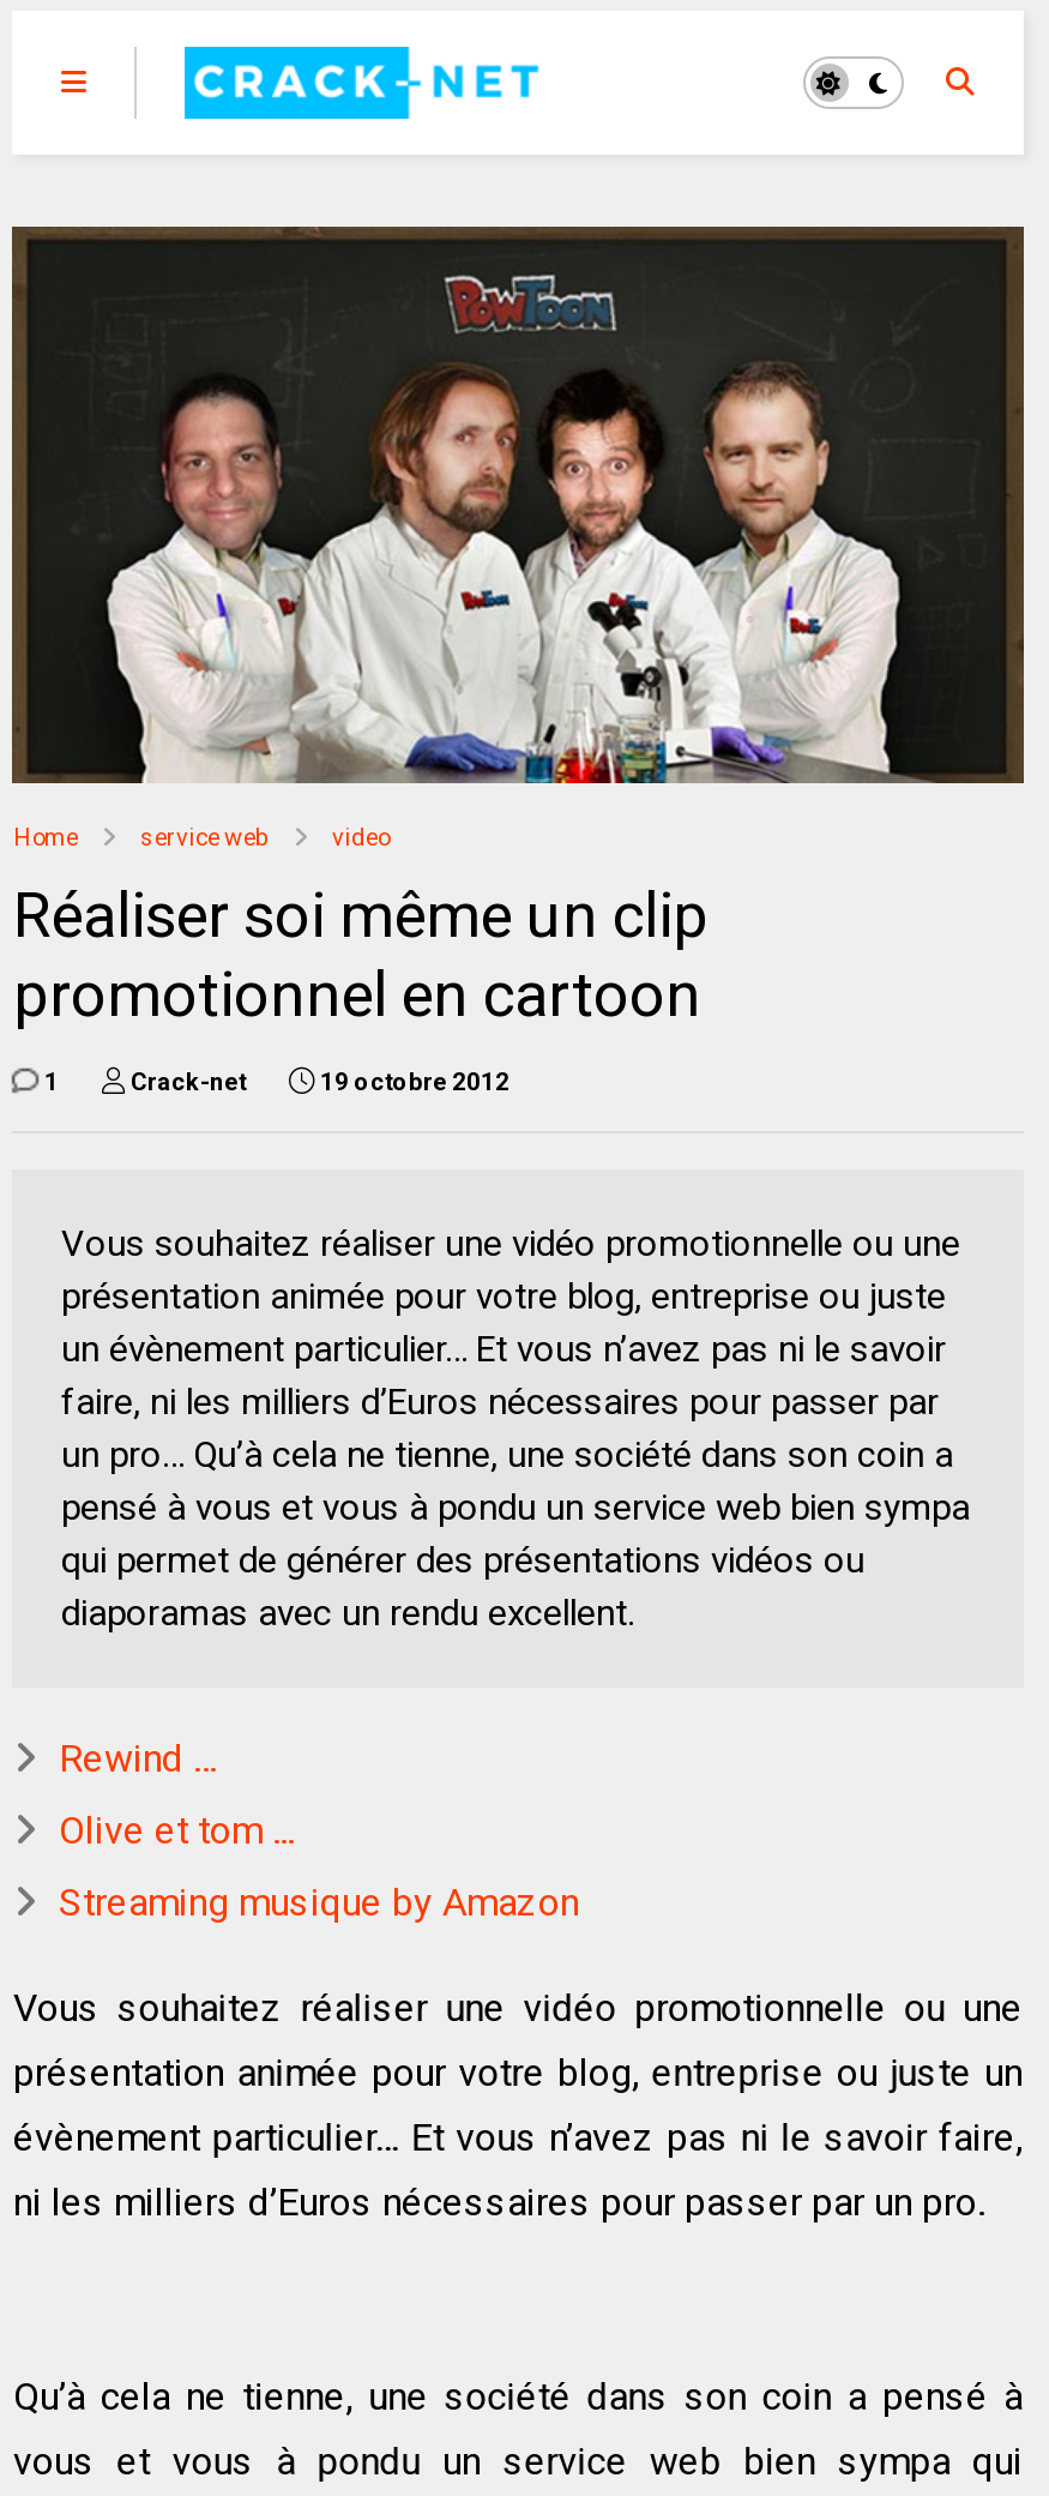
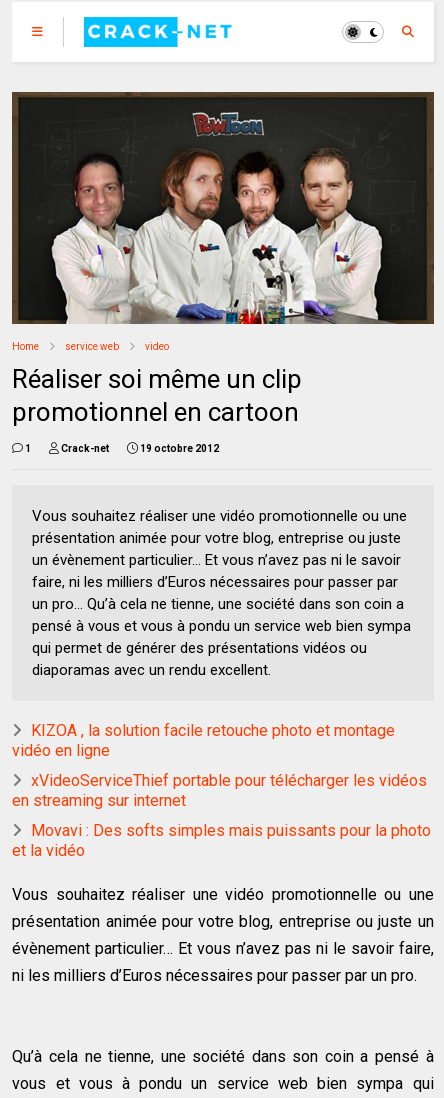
- Rewind …
+ KIZOA , la solution facile retouche photo et montage
+ vidéo en ligne

- Olive et tom ...
+ xVideoServiceThief portable pour télécharger les vidéos
+ en streaming sur internet

- Streaming musique by Amazon
+ Movavi : Des softs simples mais puissants pour la photo
+ et la vidéo
